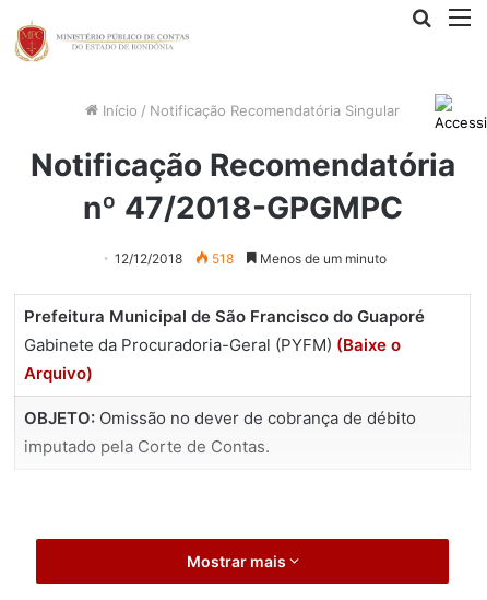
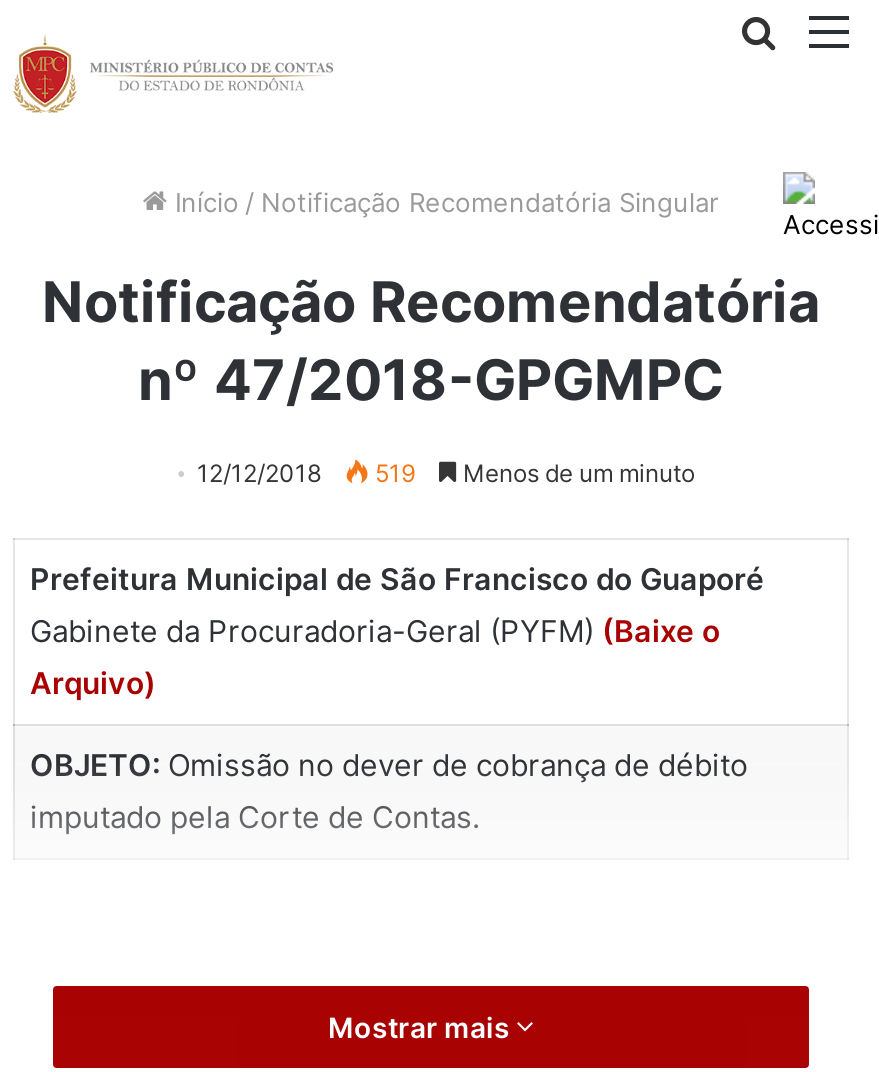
- 12/12/2018 518 Menos de um minuto
+ 12/12/2018 519 Menos de um minuto
